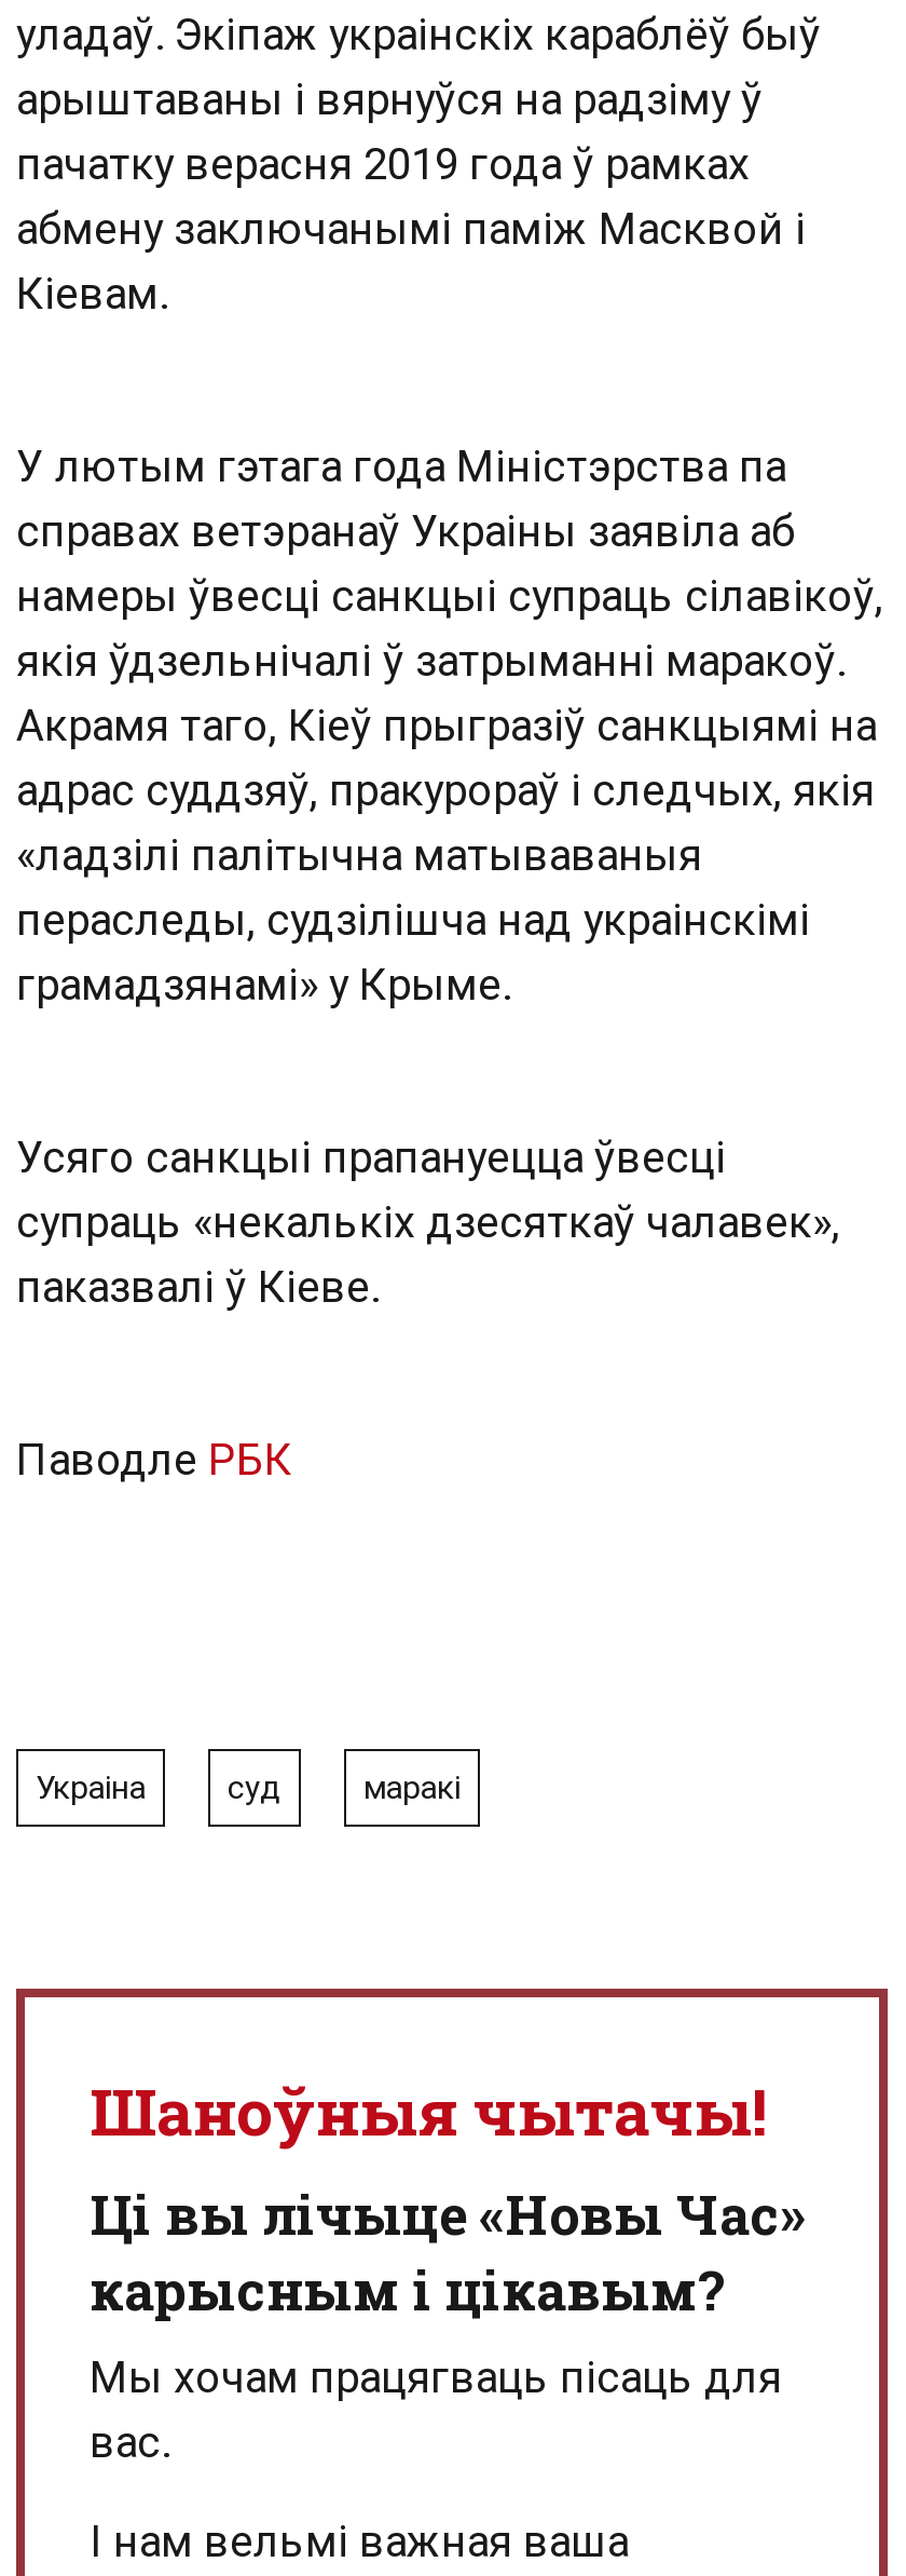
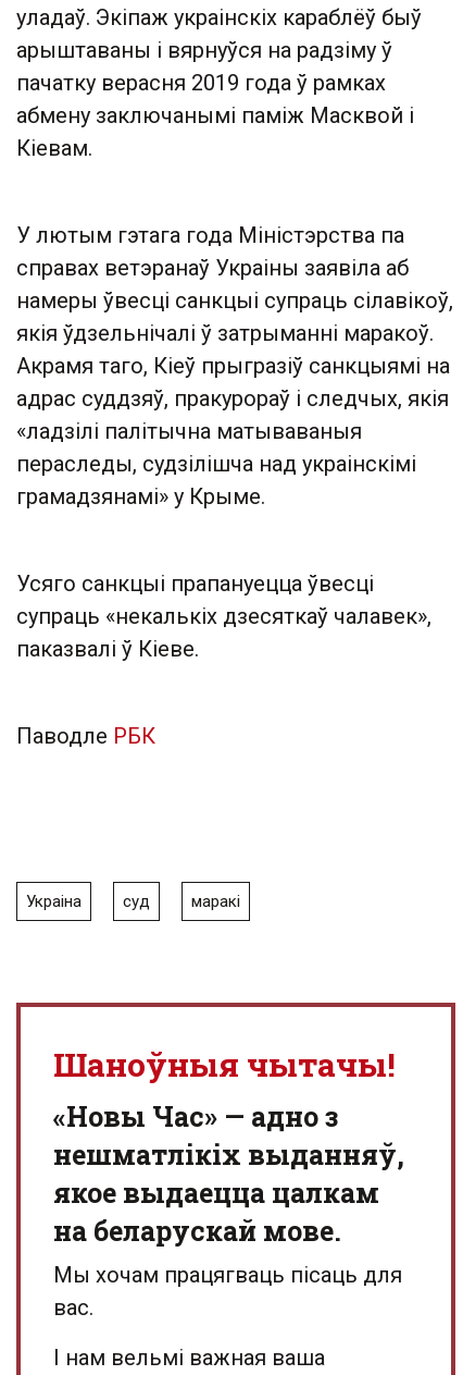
- Ці вы лічыце «Новы Час»
- карысным і цікавым?
+ «Новы Час» — адно з
+ нешматлікіх выданняў,
+ якое выдаецца цалкам
+ на беларускай мове.
